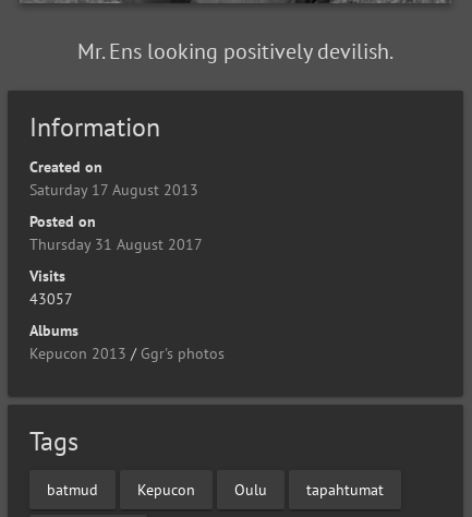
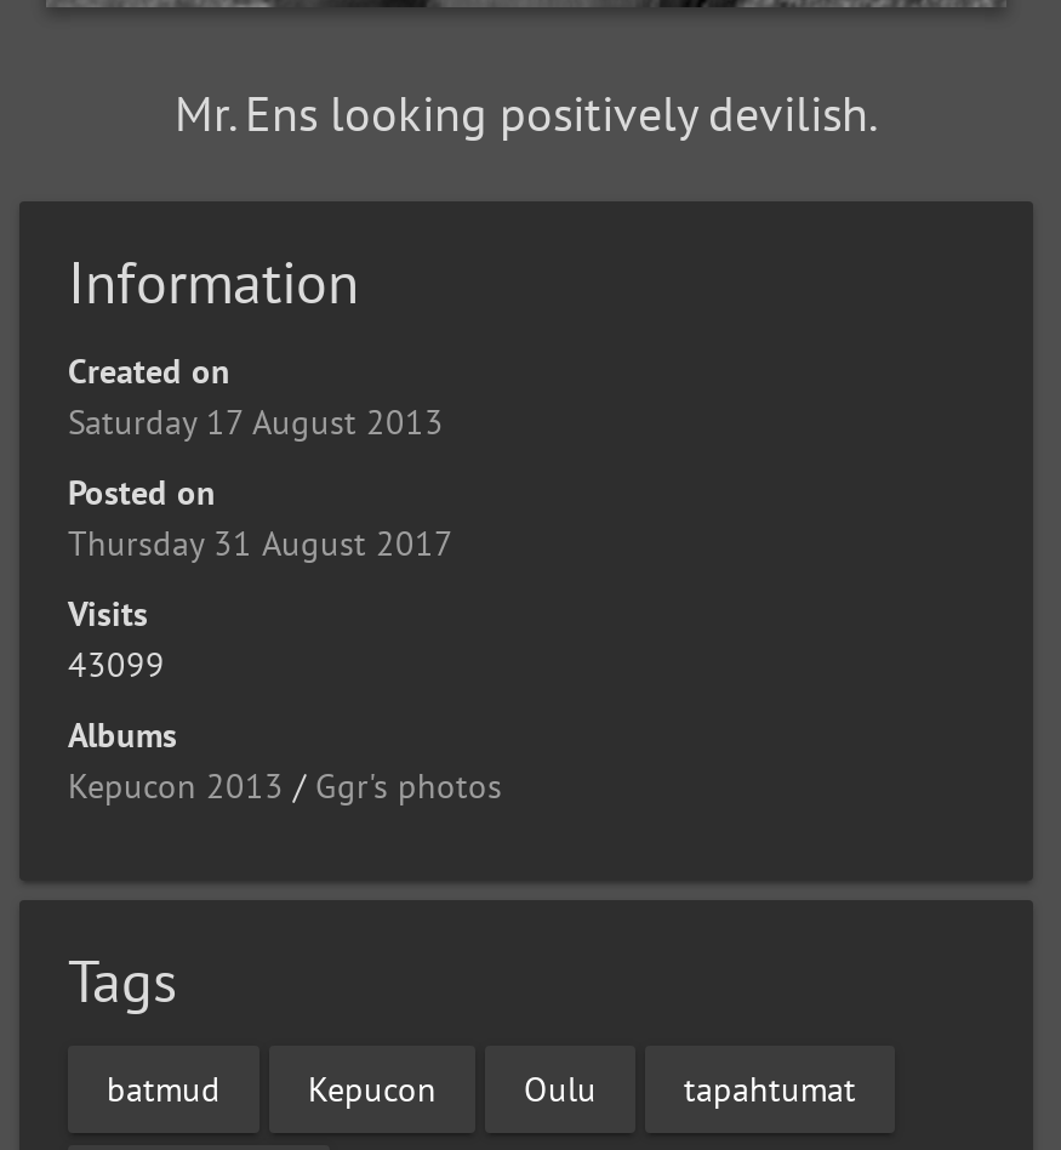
- 43057
+ 43099
